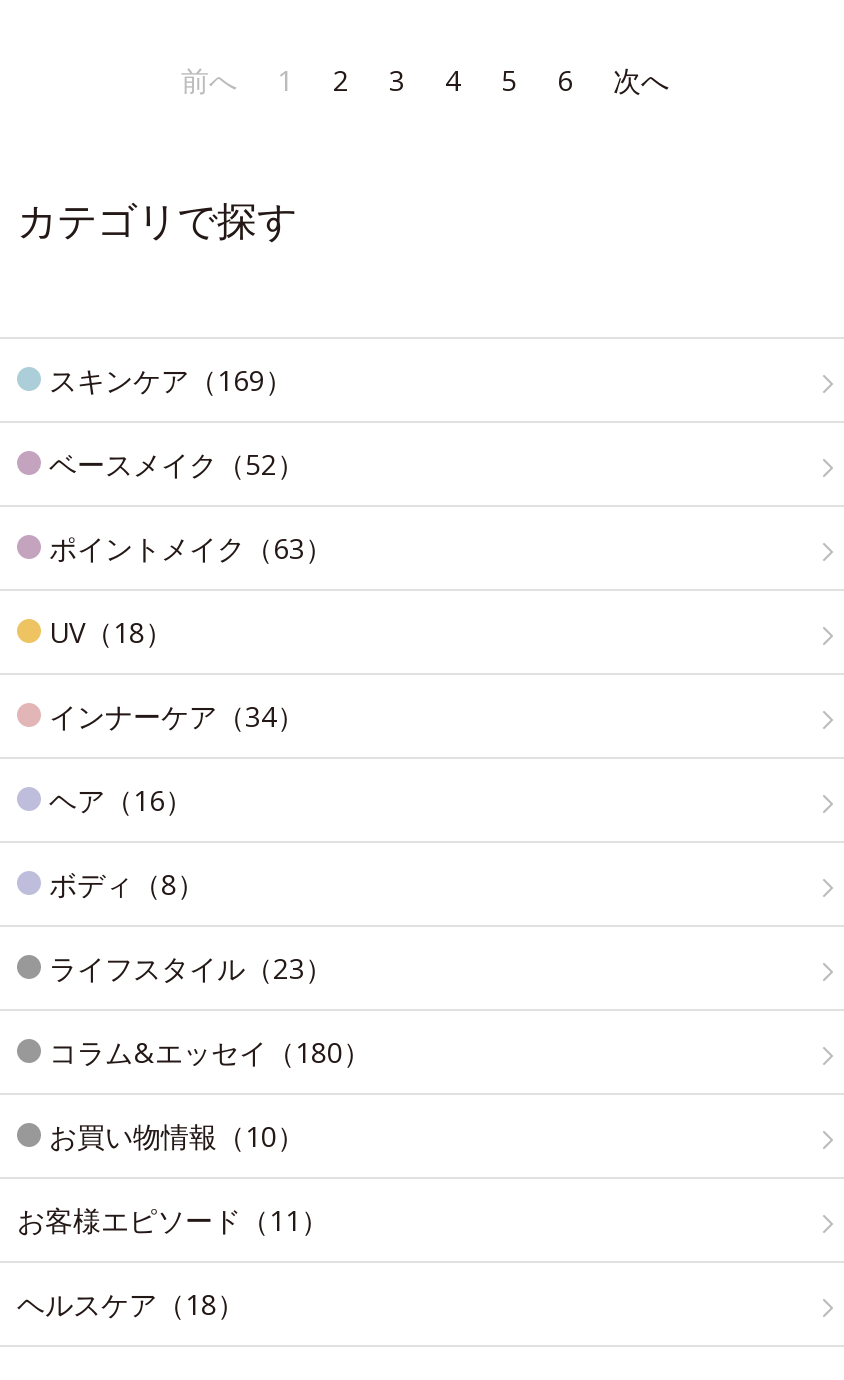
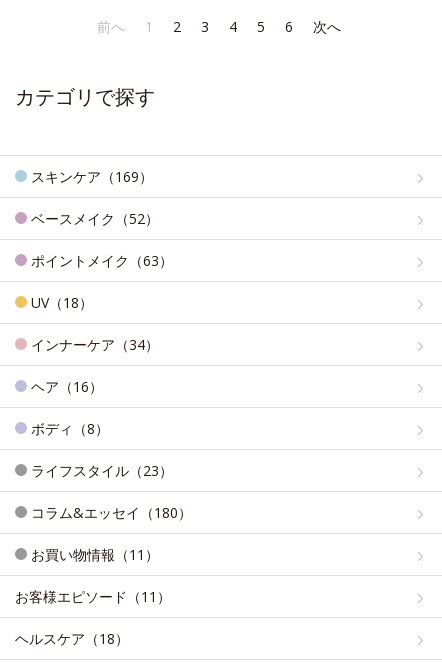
- お買い物情報（10）
+ お買い物情報（11）
